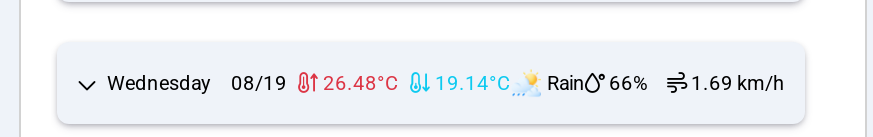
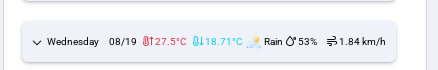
- 26.48°C
- 19.14°C
+ 27.5°C
+ 18.71°C

- 66%
+ 53%

- 1.69 km/h
+ 1.84 km/h
